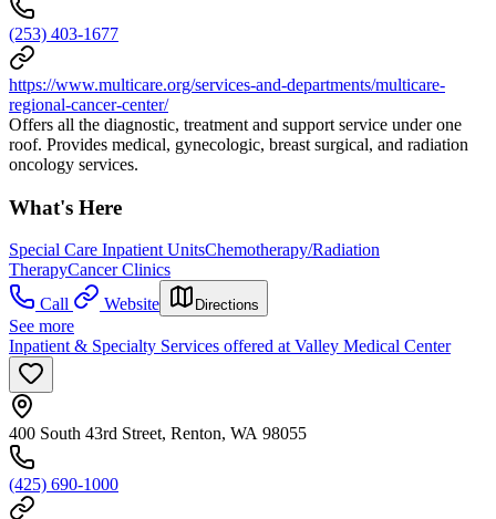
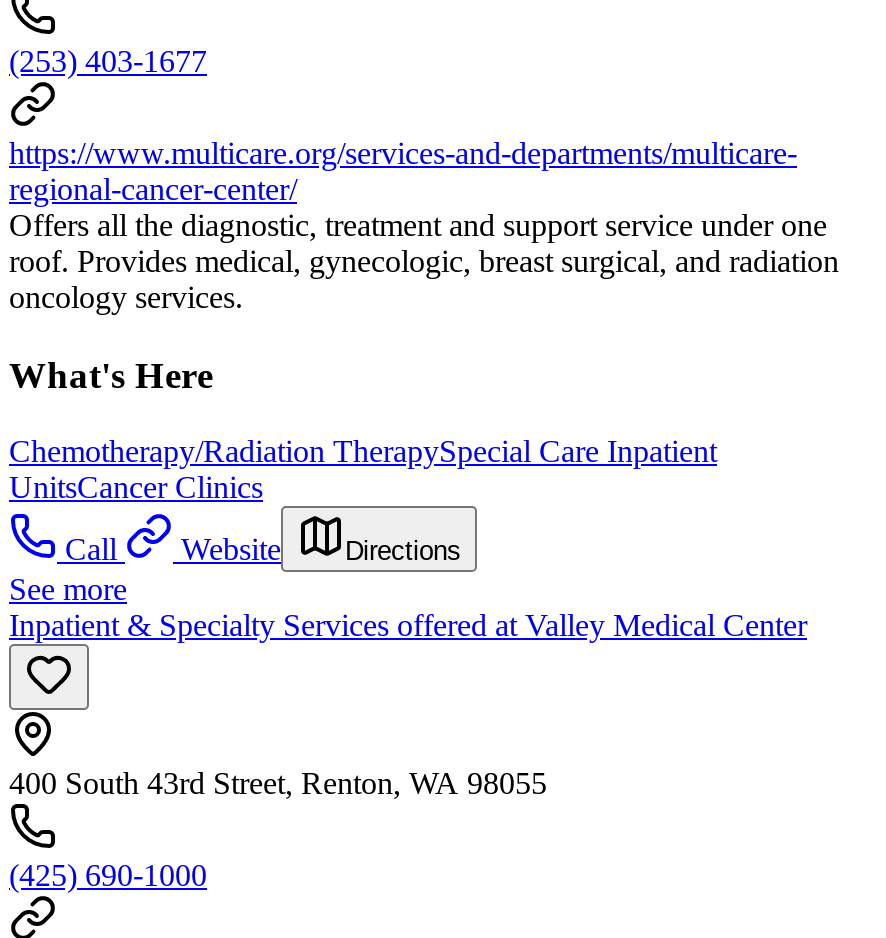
- Special Care Inpatient UnitsChemotherapy/Radiation
- TherapyCancer Clinics
+ Chemotherapy/Radiation TherapySpecial Care Inpatient
+ UnitsCancer Clinics
